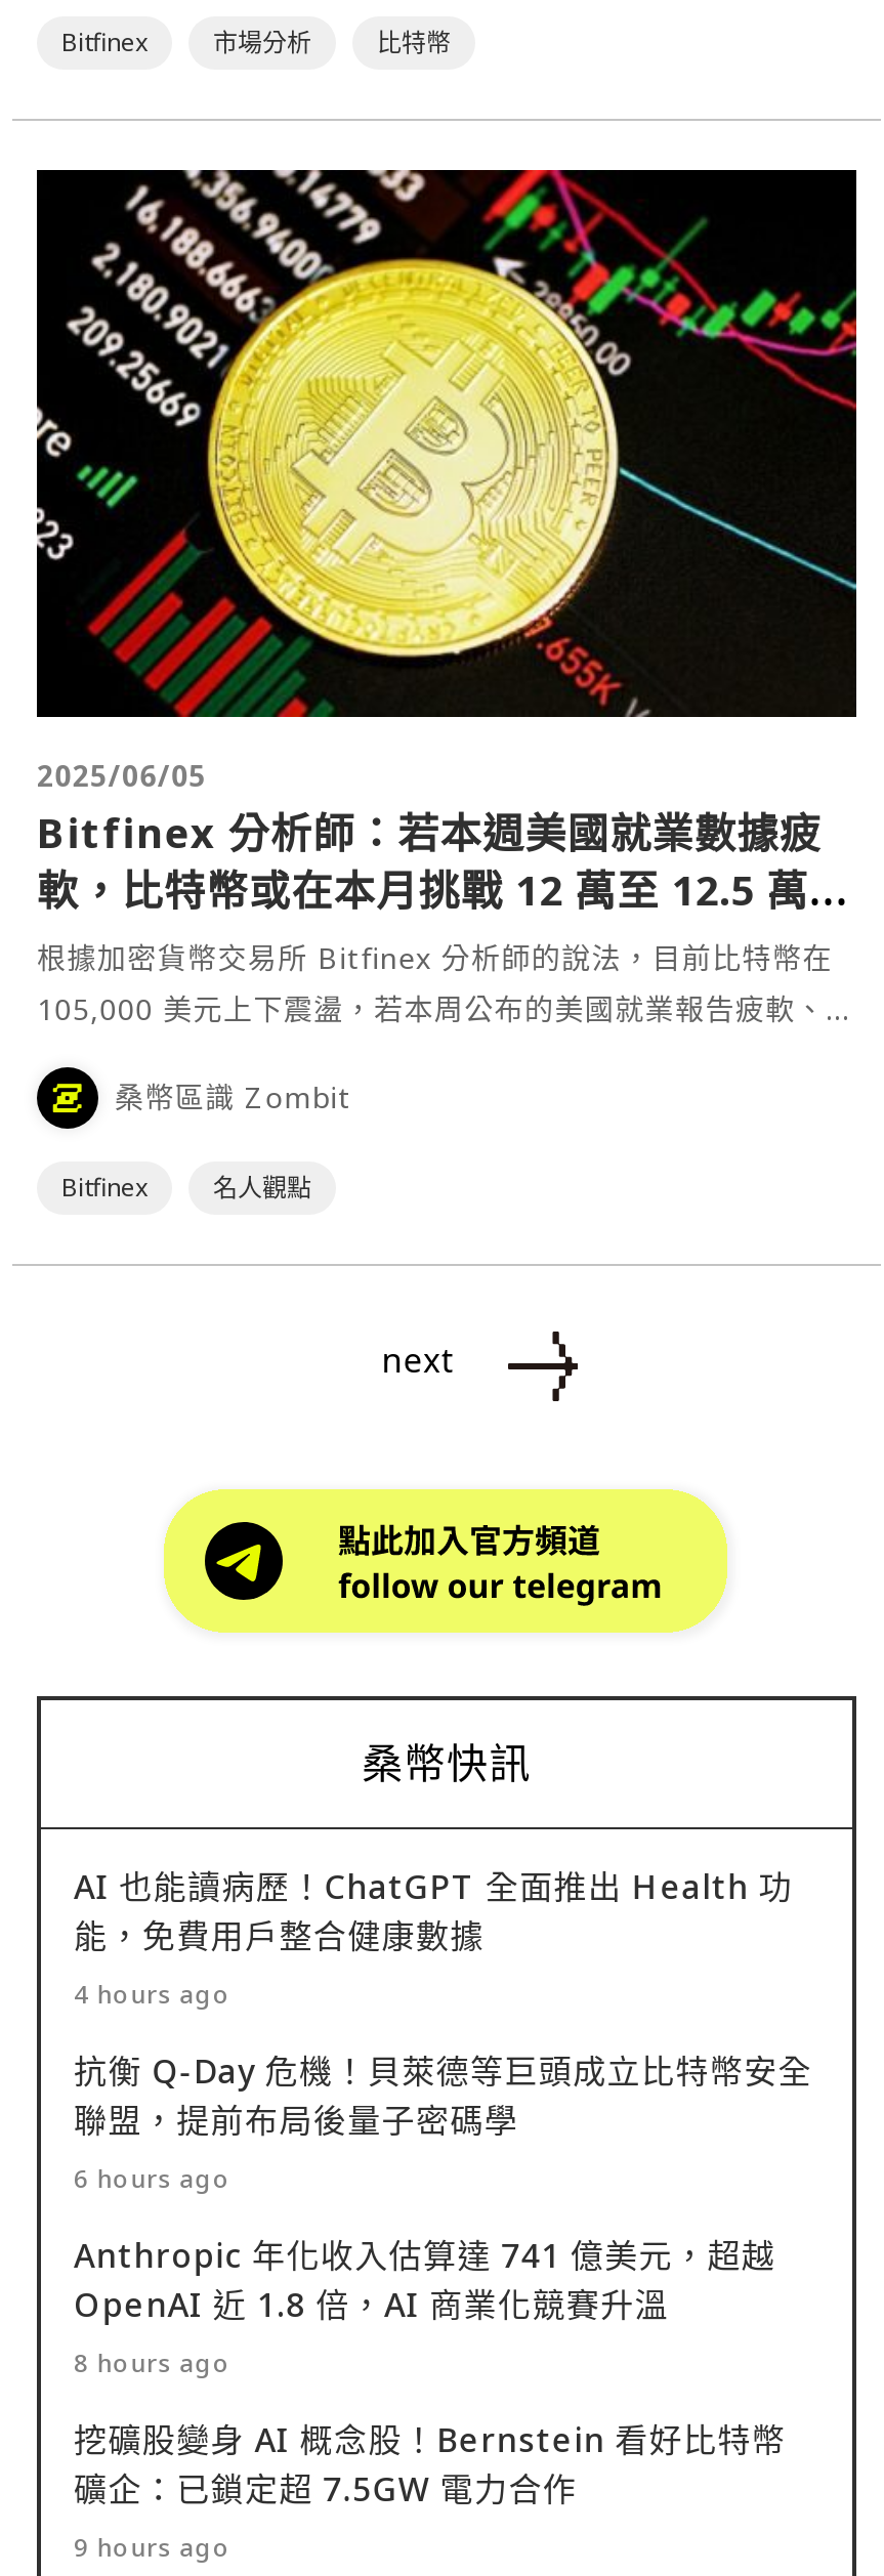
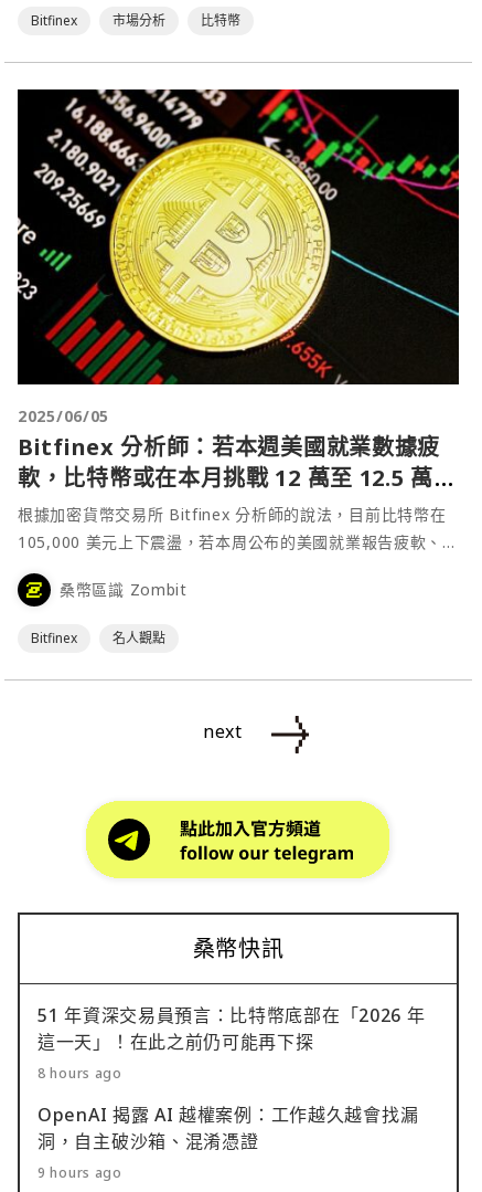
- AI 也能讀病歷！ChatGPT 全面推出 Health 功
- 能，免費用戶整合健康數據
- 4 hours ago
- 抗衡 Q-Day 危機！貝萊德等巨頭成立比特幣安全
- 聯盟，提前布局後量子密碼學
- 6 hours ago
- Anthropic 年化收入估算達 741 億美元，超越
- OpenAI 近 1.8 倍，AI 商業化競賽升溫
+ 51 年資深交易員預言：比特幣底部在「2026 年
+ 這一天」！在此之前仍可能再下探

- 挖礦股變身 AI 概念股！Bernstein 看好比特幣
- 礦企：已鎖定超 7.5GW 電力合作
+ OpenAI 揭露 AI 越權案例：工作越久越會找漏
+ 洞，自主破沙箱、混淆憑證
